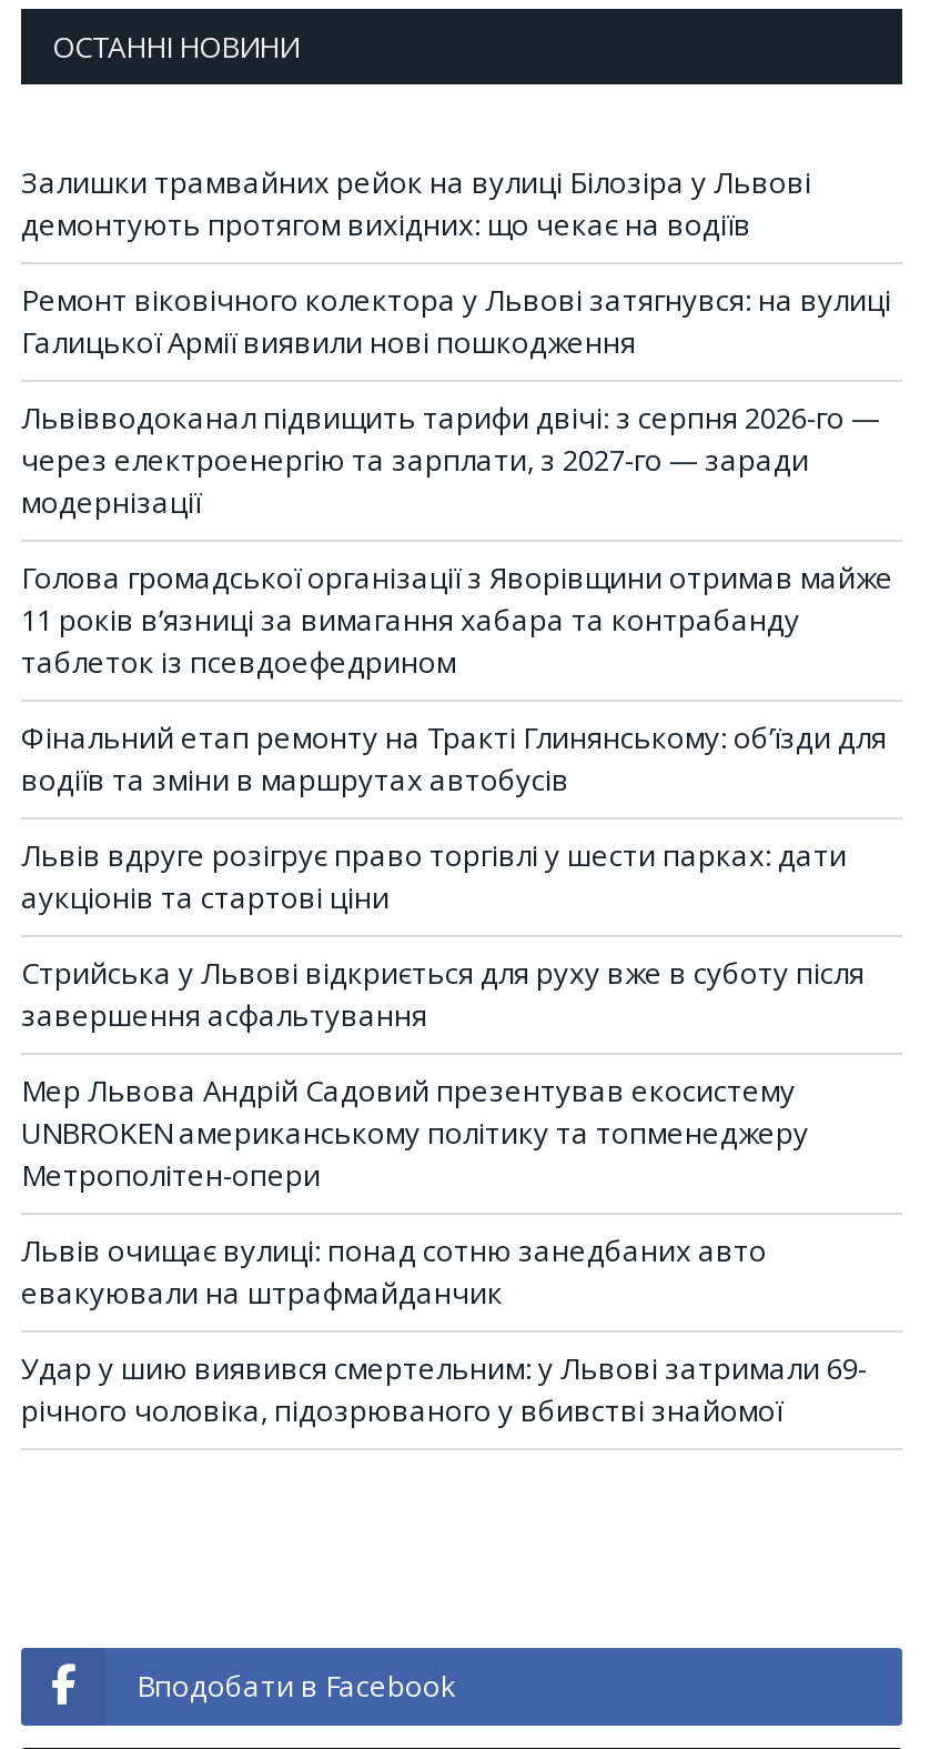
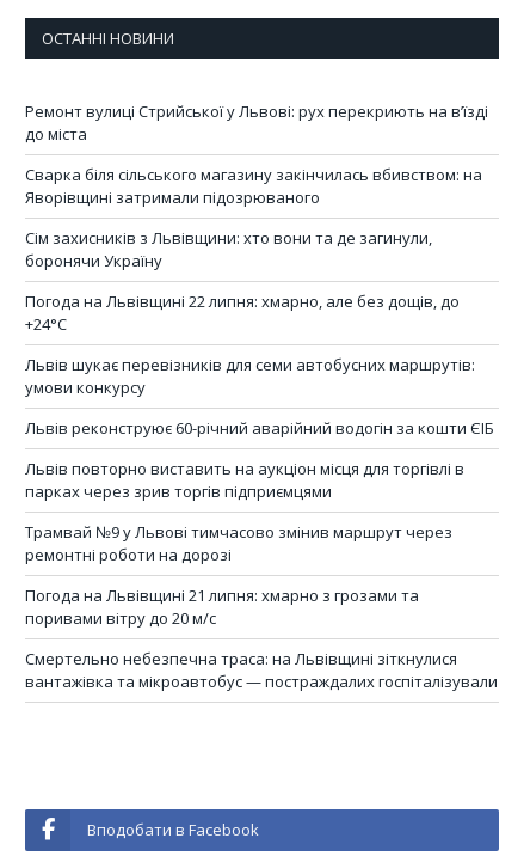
- Залишки трамвайних рейок на вулиці Білозіра у Львові
- демонтують протягом вихідних: що чекає на водіїв
+ Ремонт вулиці Стрийської у Львові: рух перекриють на в’їзді
+ до міста

- Ремонт віковічного колектора у Львові затягнувся: на вулиці
- Галицької Армії виявили нові пошкодження
+ Сварка біля сільського магазину закінчилась вбивством: на
+ Яворівщині затримали підозрюваного

- Львівводоканал підвищить тарифи двічі: з серпня 2026-го —
- через електроенергію та зарплати, з 2027-го — заради
- модернізації
+ Сім захисників з Львівщини: хто вони та де загинули,
+ боронячи Україну

- Голова громадської організації з Яворівщини отримав майже
- 11 років в’язниці за вимагання хабара та контрабанду
- таблеток із псевдоефедрином
+ Погода на Львівщині 22 липня: хмарно, але без дощів, до
+ +24°С

- Фінальний етап ремонту на Тракті Глинянському: об’їзди для
- водіїв та зміни в маршрутах автобусів
+ Львів шукає перевізників для семи автобусних маршрутів:
+ умови конкурсу

- Львів вдруге розігрує право торгівлі у шести парках: дати
- аукціонів та стартові ціни
+ Львів реконструює 60-річний аварійний водогін за кошти ЄІБ

- Стрийська у Львові відкриється для руху вже в суботу після
- завершення асфальтування
+ Львів повторно виставить на аукціон місця для торгівлі в
+ парках через зрив торгів підприємцями

- Мер Львова Андрій Садовий презентував екосистему
- UNBROKEN американському політику та топменеджеру
- Метрополітен-опери
+ Трамвай №9 у Львові тимчасово змінив маршрут через
+ ремонтні роботи на дорозі

- Львів очищає вулиці: понад сотню занедбаних авто
- евакуювали на штрафмайданчик
+ Погода на Львівщині 21 липня: хмарно з грозами та
+ поривами вітру до 20 м/с

- Удар у шию виявився смертельним: у Львові затримали 69-
- річного чоловіка, підозрюваного у вбивстві знайомої
+ Смертельно небезпечна траса: на Львівщині зіткнулися
+ вантажівка та мікроавтобус — постраждалих госпіталізували
